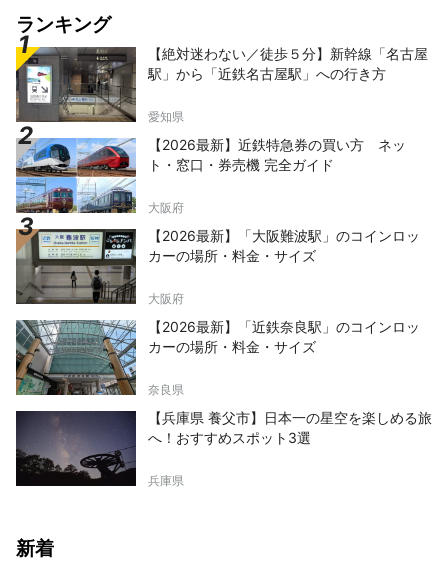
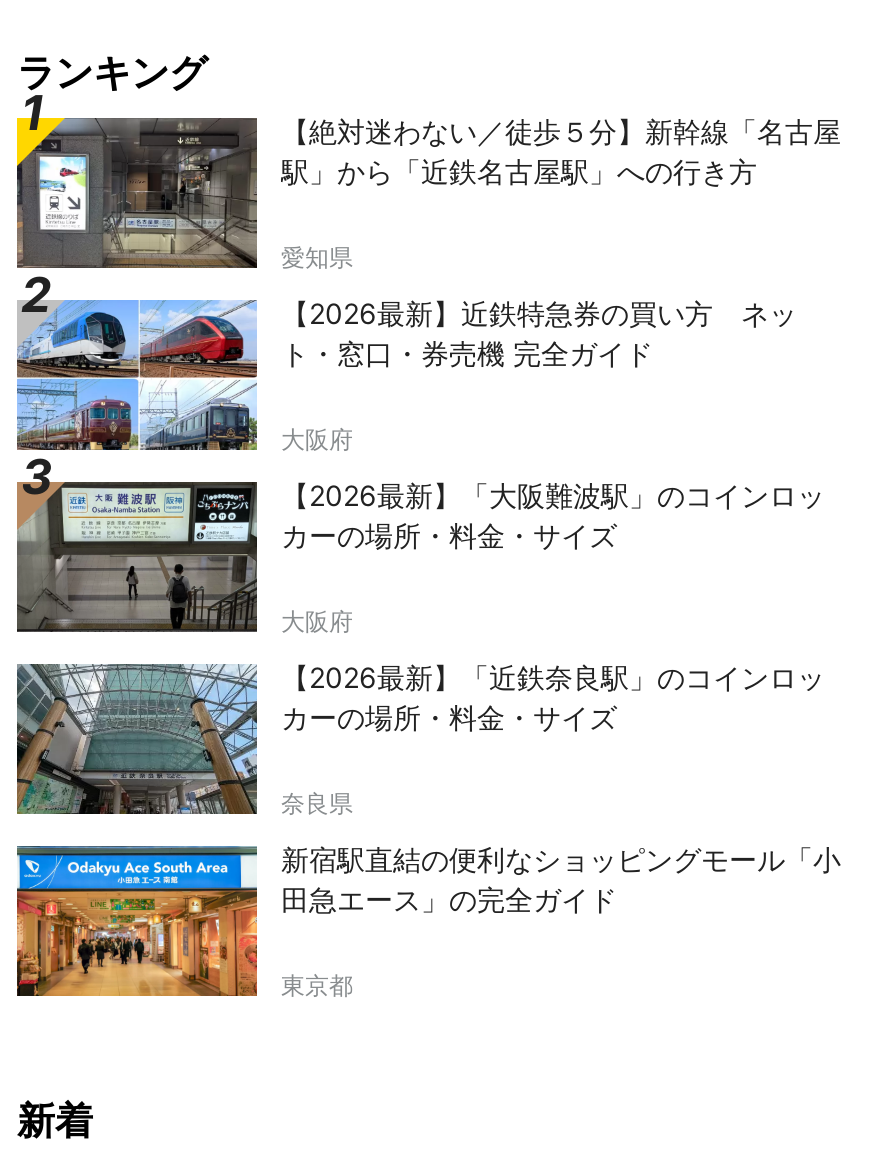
- [image]
- 【兵庫県 養父市】日本一の星空を楽しめる旅
- へ！おすすめスポット3選
+ [image]
+ 新宿駅直結の便利なショッピングモール「小
+ 田急エース」の完全ガイド

- 兵庫県
+ 東京都
